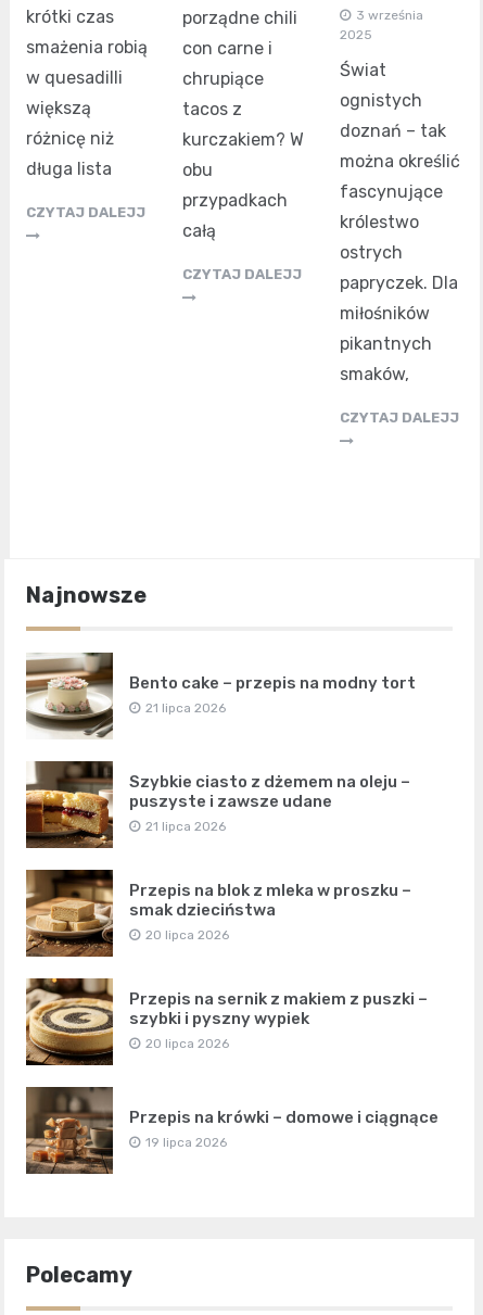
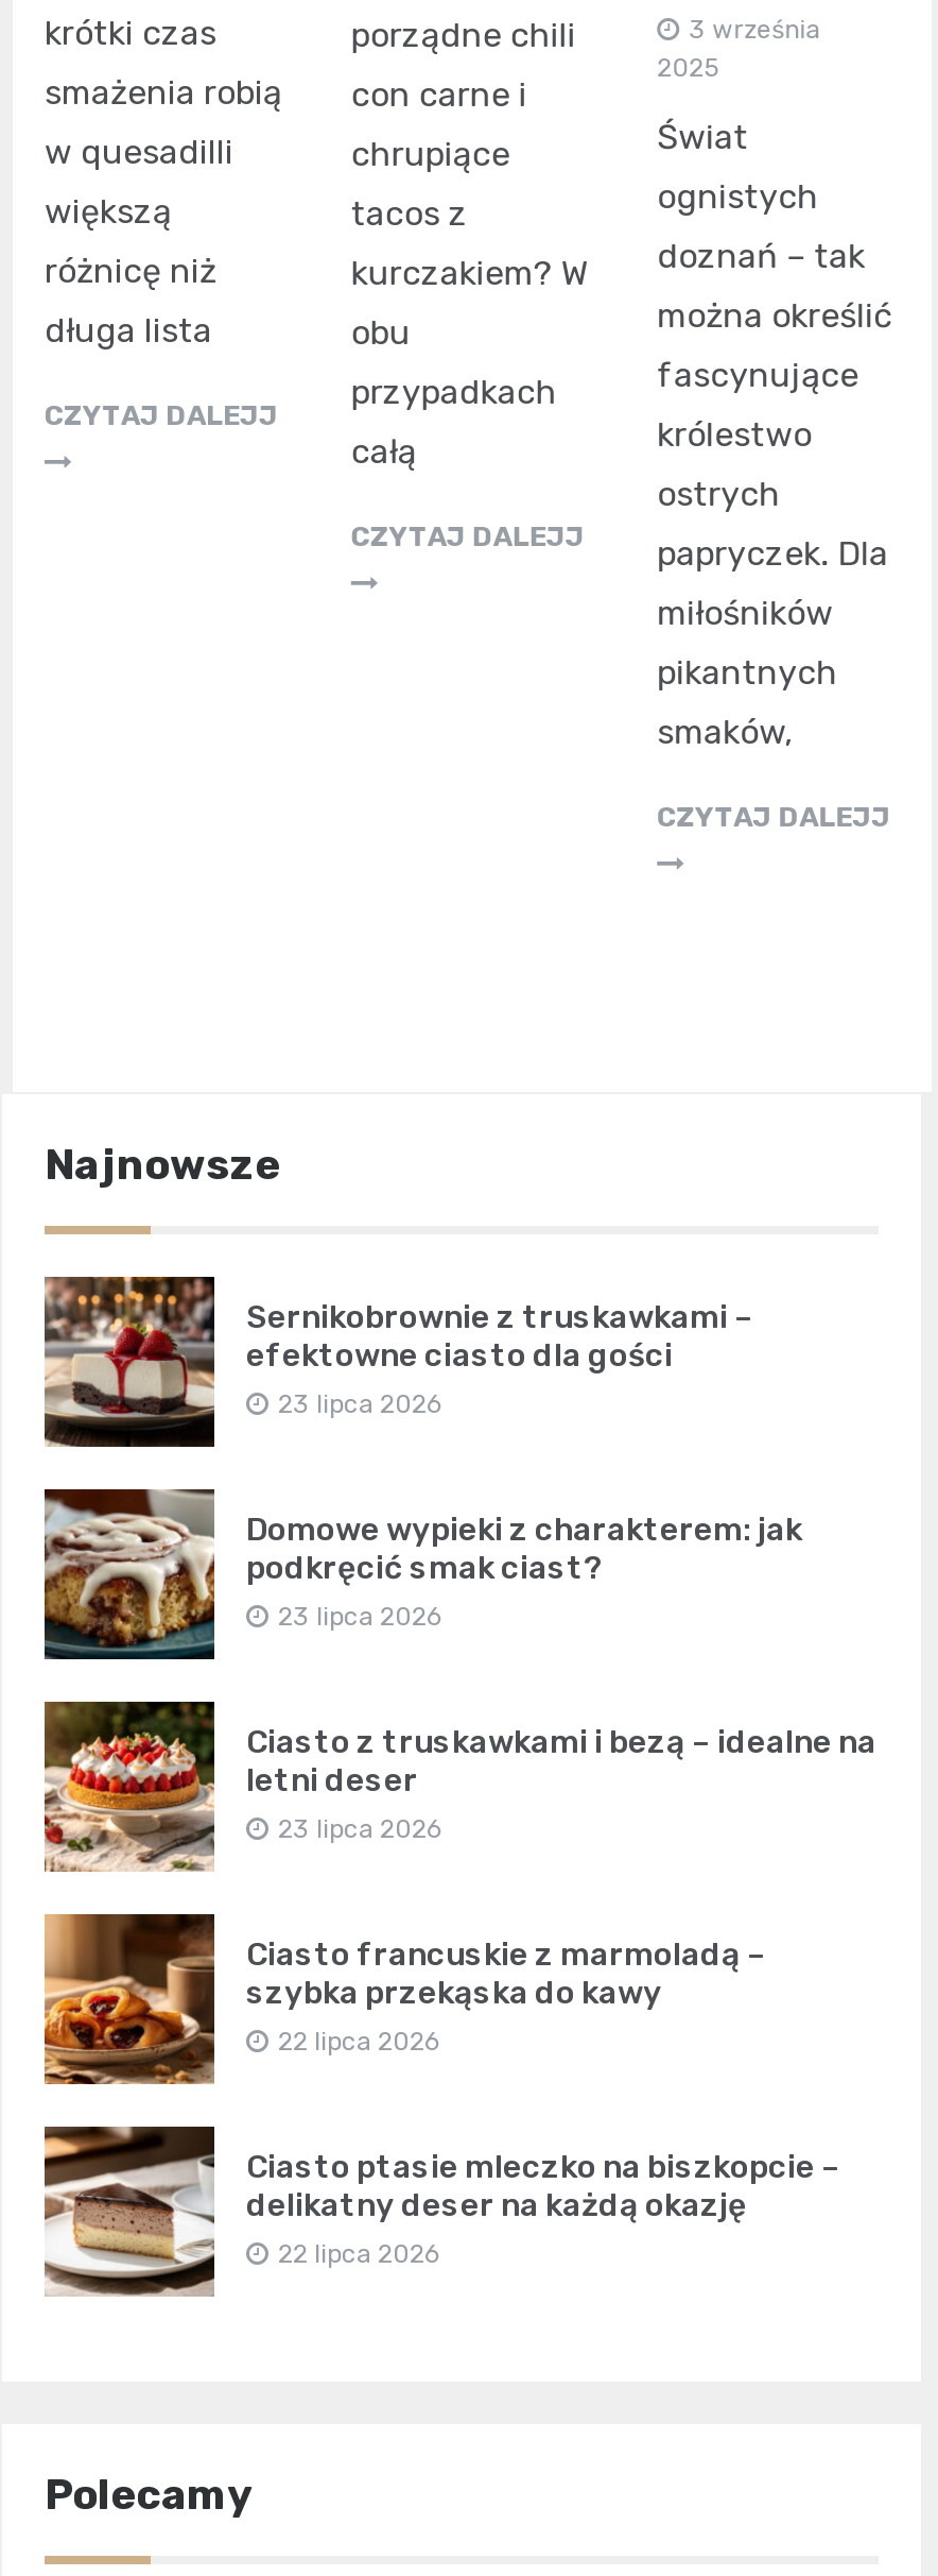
- [image]
- Bento cake – przepis na modny tort
- 21 lipca 2026
+ [image]
+ Sernikobrownie z truskawkami –
+ efektowne ciasto dla gości
+ 23 lipca 2026

- [image]
- Szybkie ciasto z dżemem na oleju –
- puszyste i zawsze udane
- 21 lipca 2026
+ [image]
+ Domowe wypieki z charakterem: jak
+ podkręcić smak ciast?
+ 23 lipca 2026

- [image]
- Przepis na blok z mleka w proszku –
- smak dzieciństwa
- 20 lipca 2026
+ [image]
+ Ciasto z truskawkami i bezą – idealne na
+ letni deser
+ 23 lipca 2026

- [image]
- Przepis na sernik z makiem z puszki –
- szybki i pyszny wypiek
- 20 lipca 2026
+ [image]
+ Ciasto francuskie z marmoladą –
+ szybka przekąska do kawy
+ 22 lipca 2026

- [image]
- Przepis na krówki – domowe i ciągnące
- 19 lipca 2026
+ [image]
+ Ciasto ptasie mleczko na biszkopcie –
+ delikatny deser na każdą okazję
+ 22 lipca 2026
